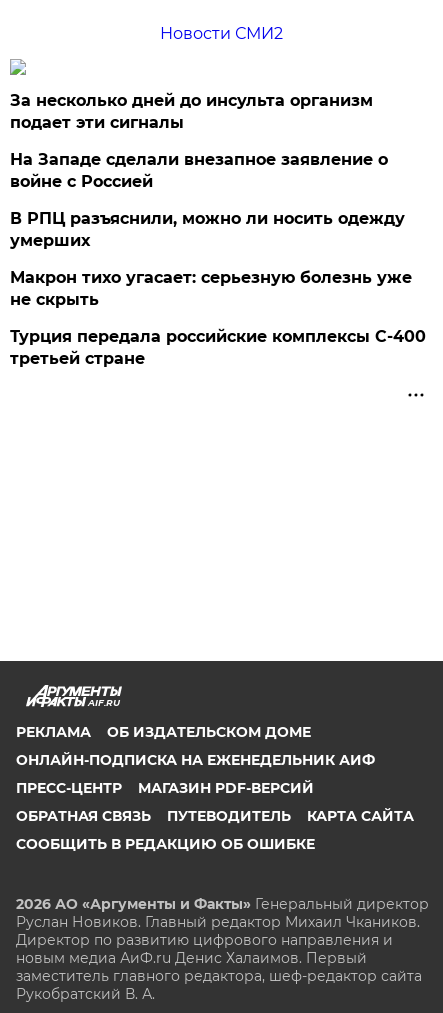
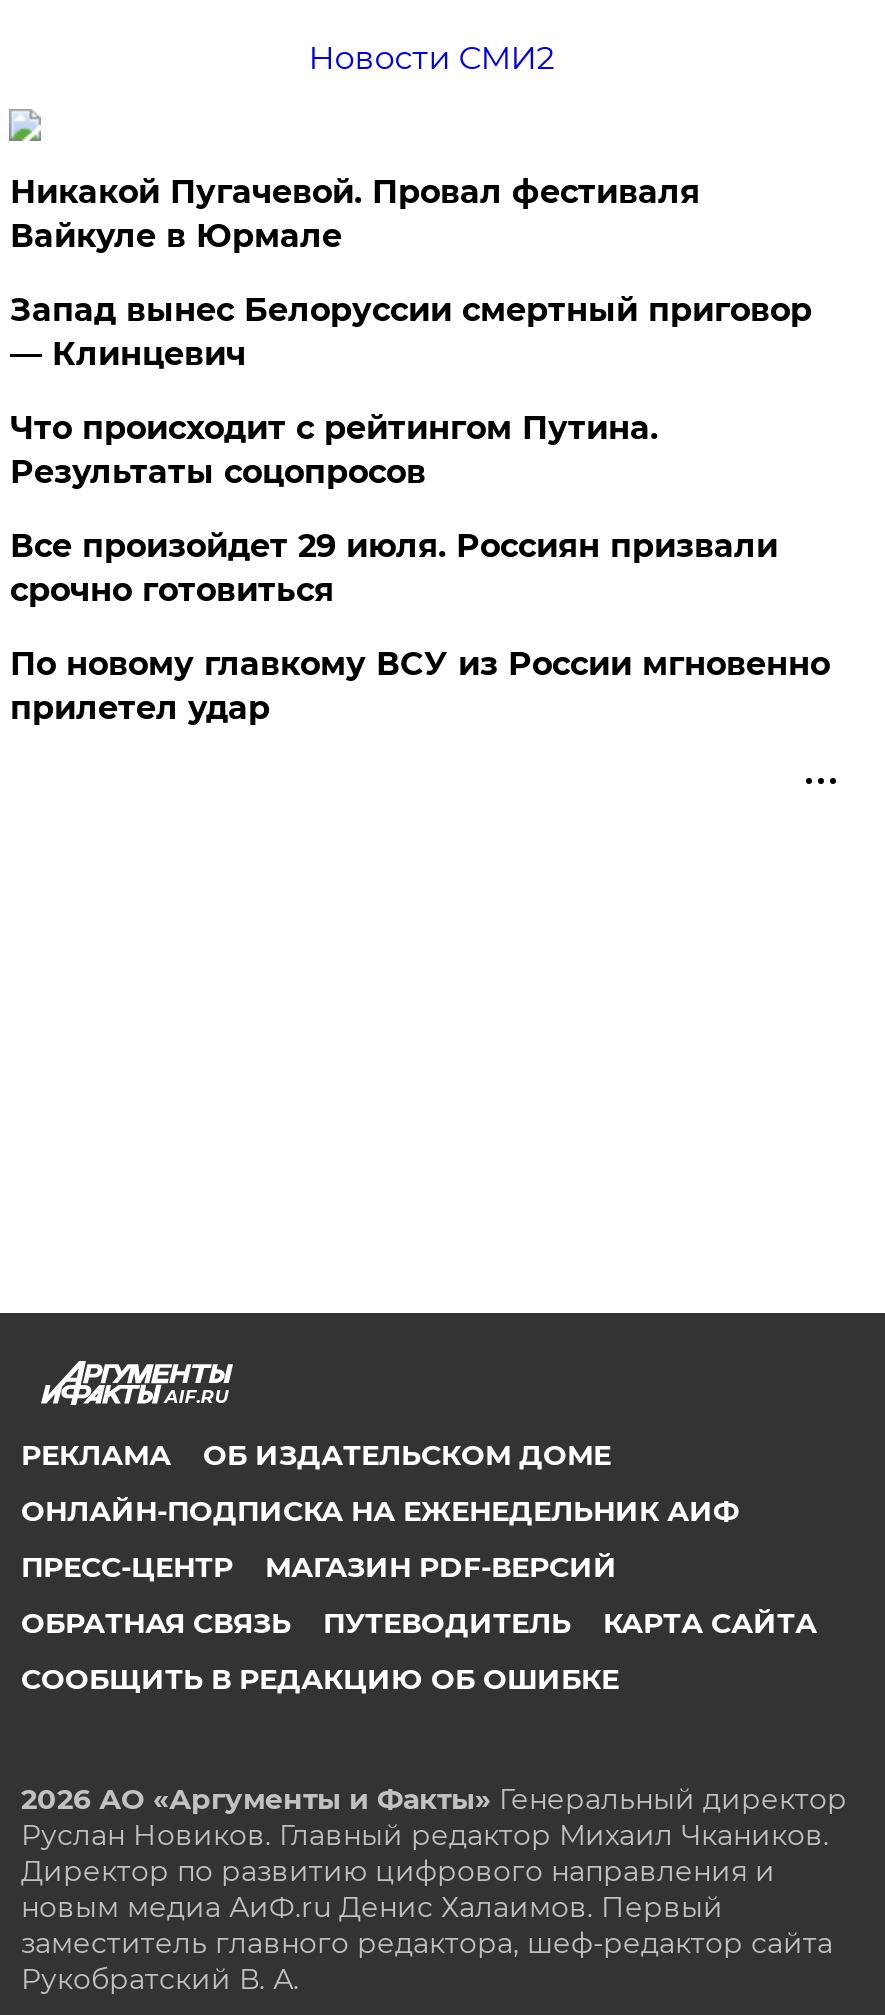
- За несколько дней до инсульта организм
- подает эти сигналы
+ Никакой Пугачевой. Провал фестиваля
+ Вайкуле в Юрмале

- На Западе сделали внезапное заявление о
- войне с Россией
+ Запад вынес Белоруссии смертный приговор
+ — Клинцевич

- В РПЦ разъяснили, можно ли носить одежду
- умерших
+ Что происходит с рейтингом Путина.
+ Результаты соцопросов

- Макрон тихо угасает: серьезную болезнь уже
- не скрыть
+ Все произойдет 29 июля. Россиян призвали
+ срочно готовиться

- Турция передала российские комплексы С-400
- третьей стране
+ По новому главкому ВСУ из России мгновенно
+ прилетел удар
